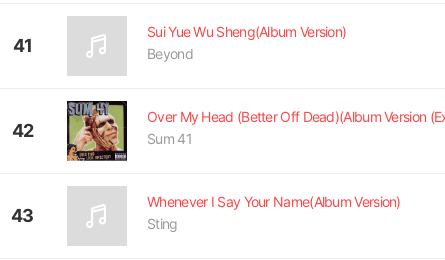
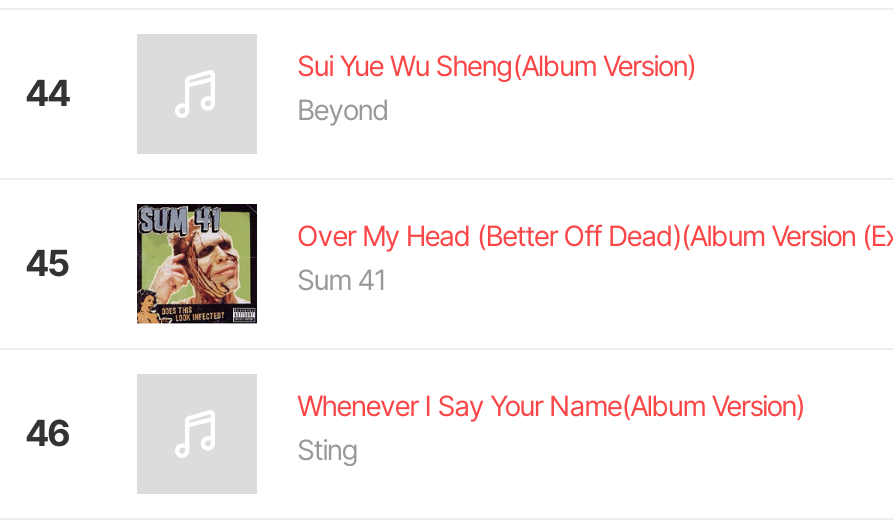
- 41
+ 44

- 42
+ 45

- 43
+ 46
